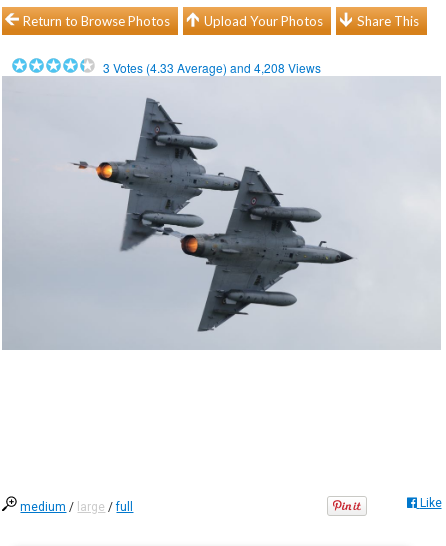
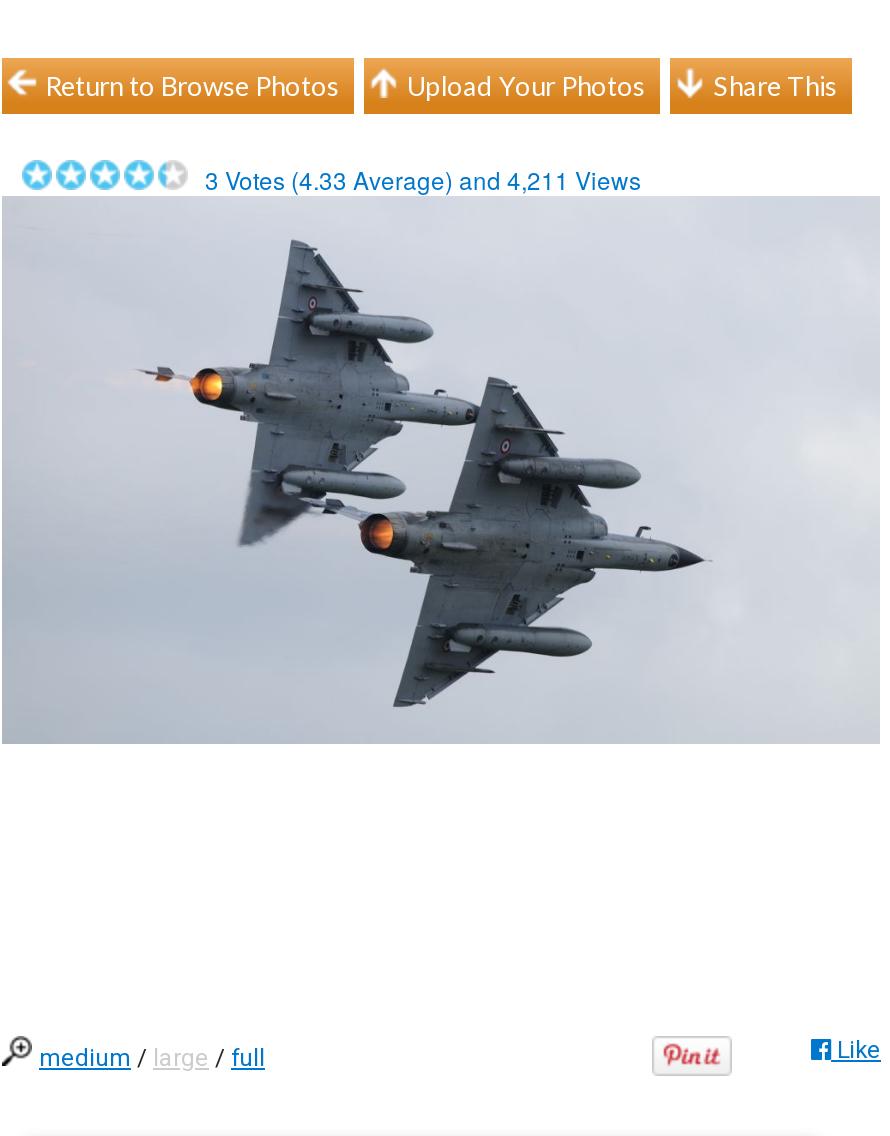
- 3 Votes (4.33 Average) and 4,208 Views
+ 3 Votes (4.33 Average) and 4,211 Views
